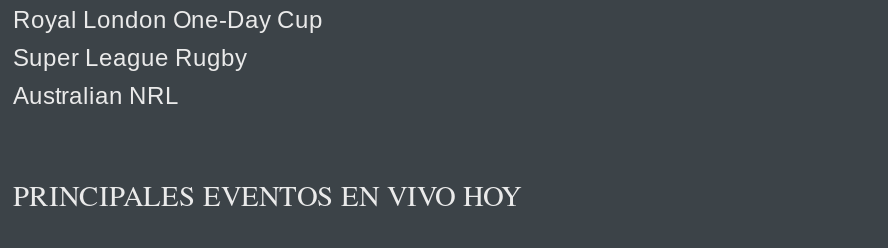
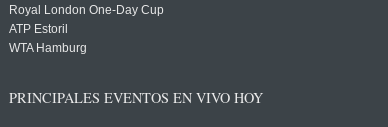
- Super League Rugby
- Australian NRL
+ ATP Estoril
+ WTA Hamburg
